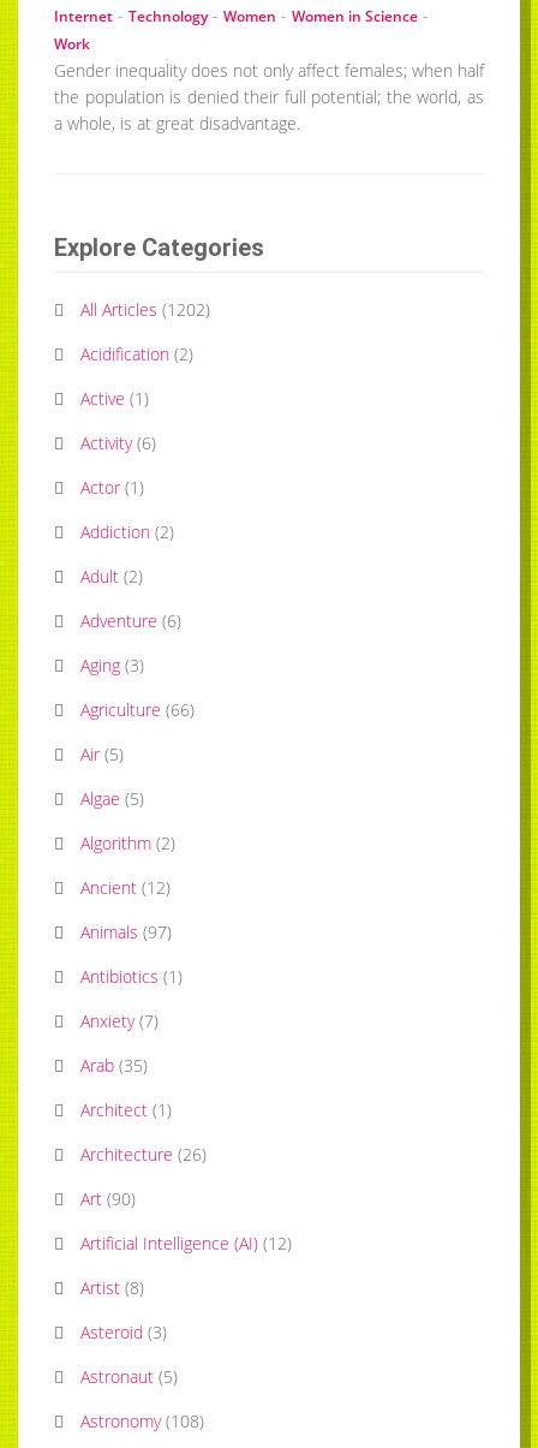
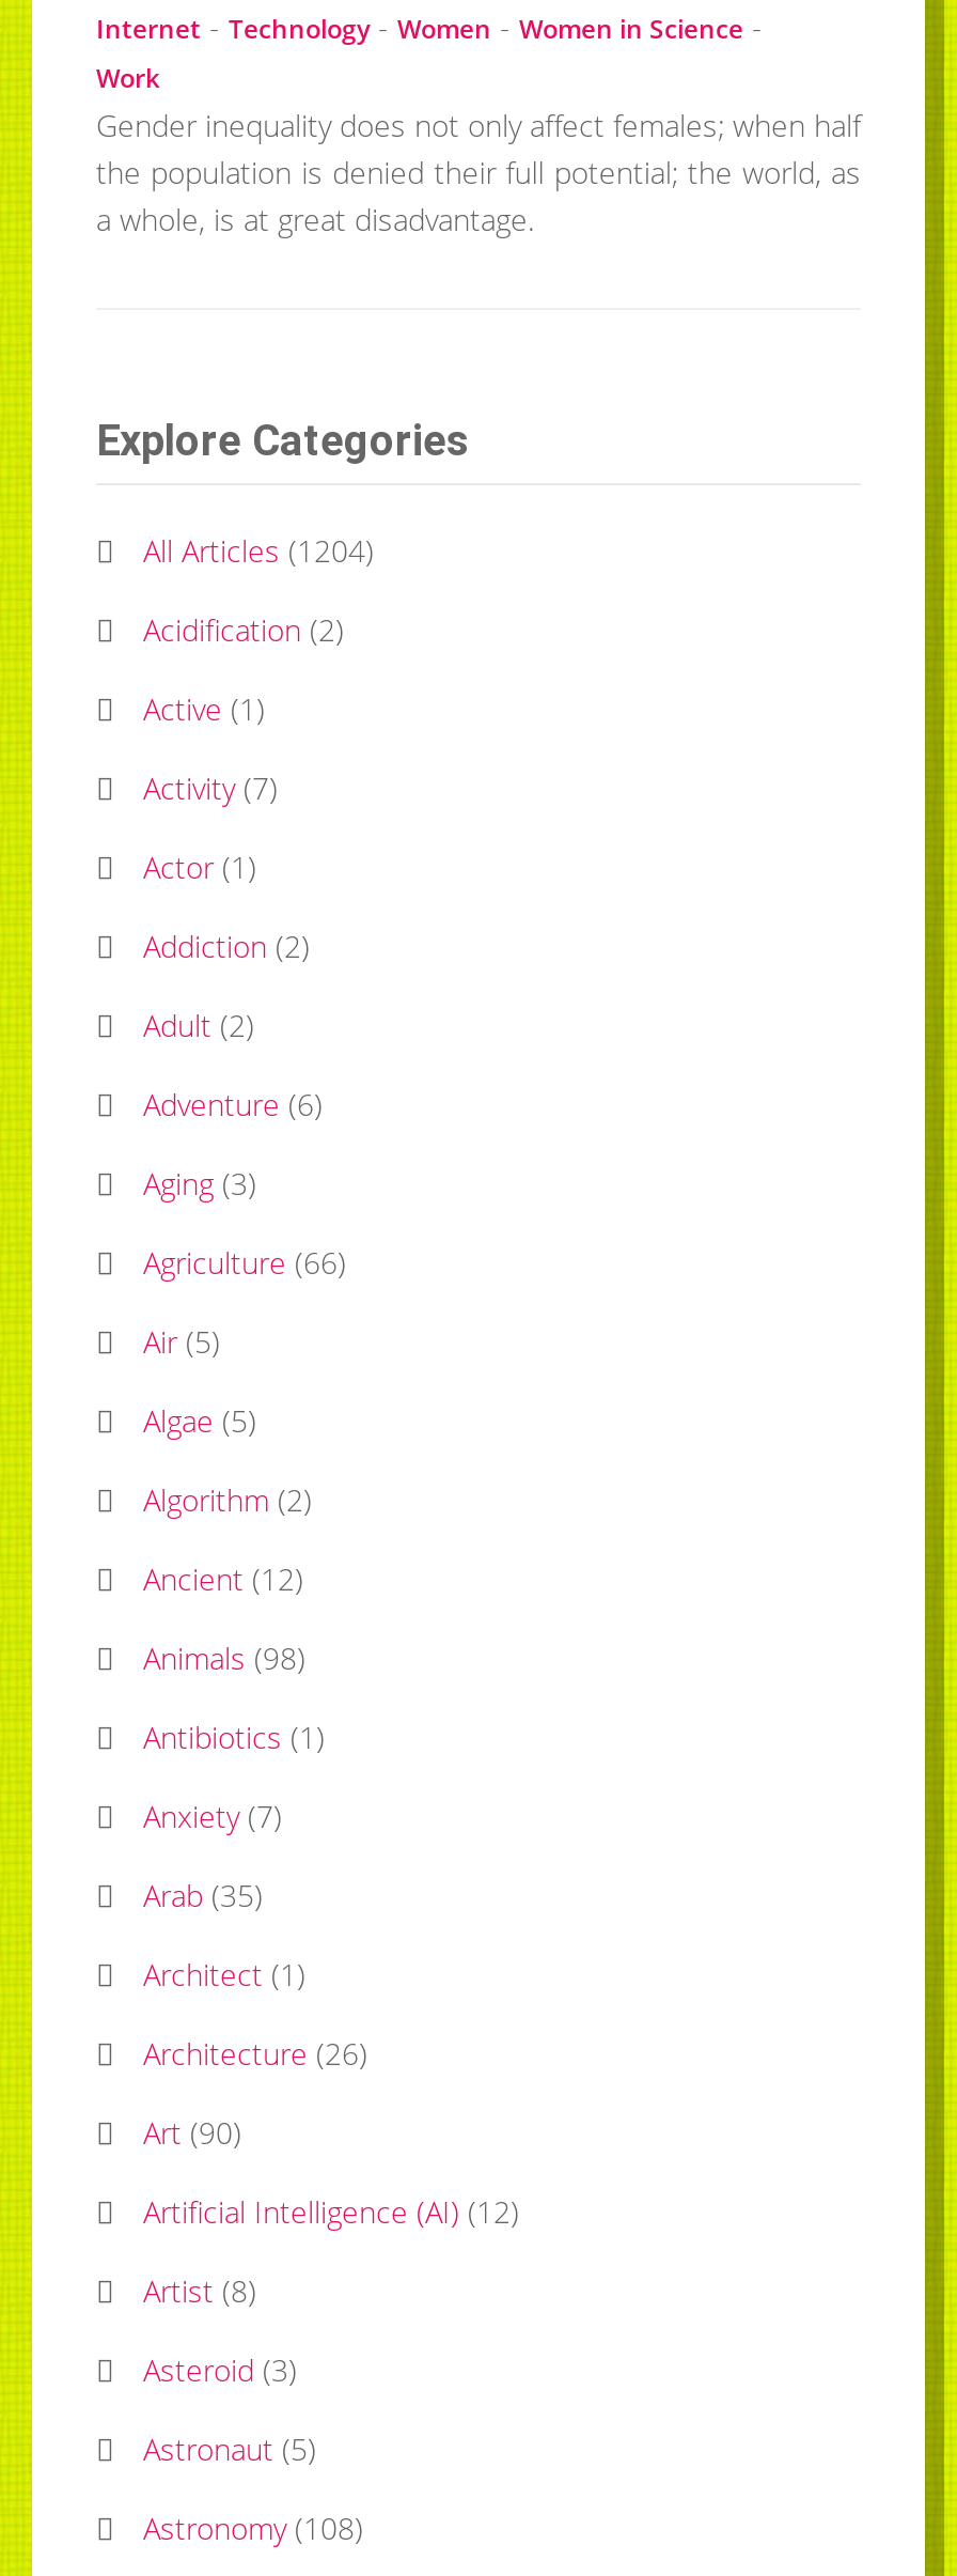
- All Articles (1202)
+ All Articles (1204)

- Activity (6)
+ Activity (7)

- Animals (97)
+ Animals (98)
